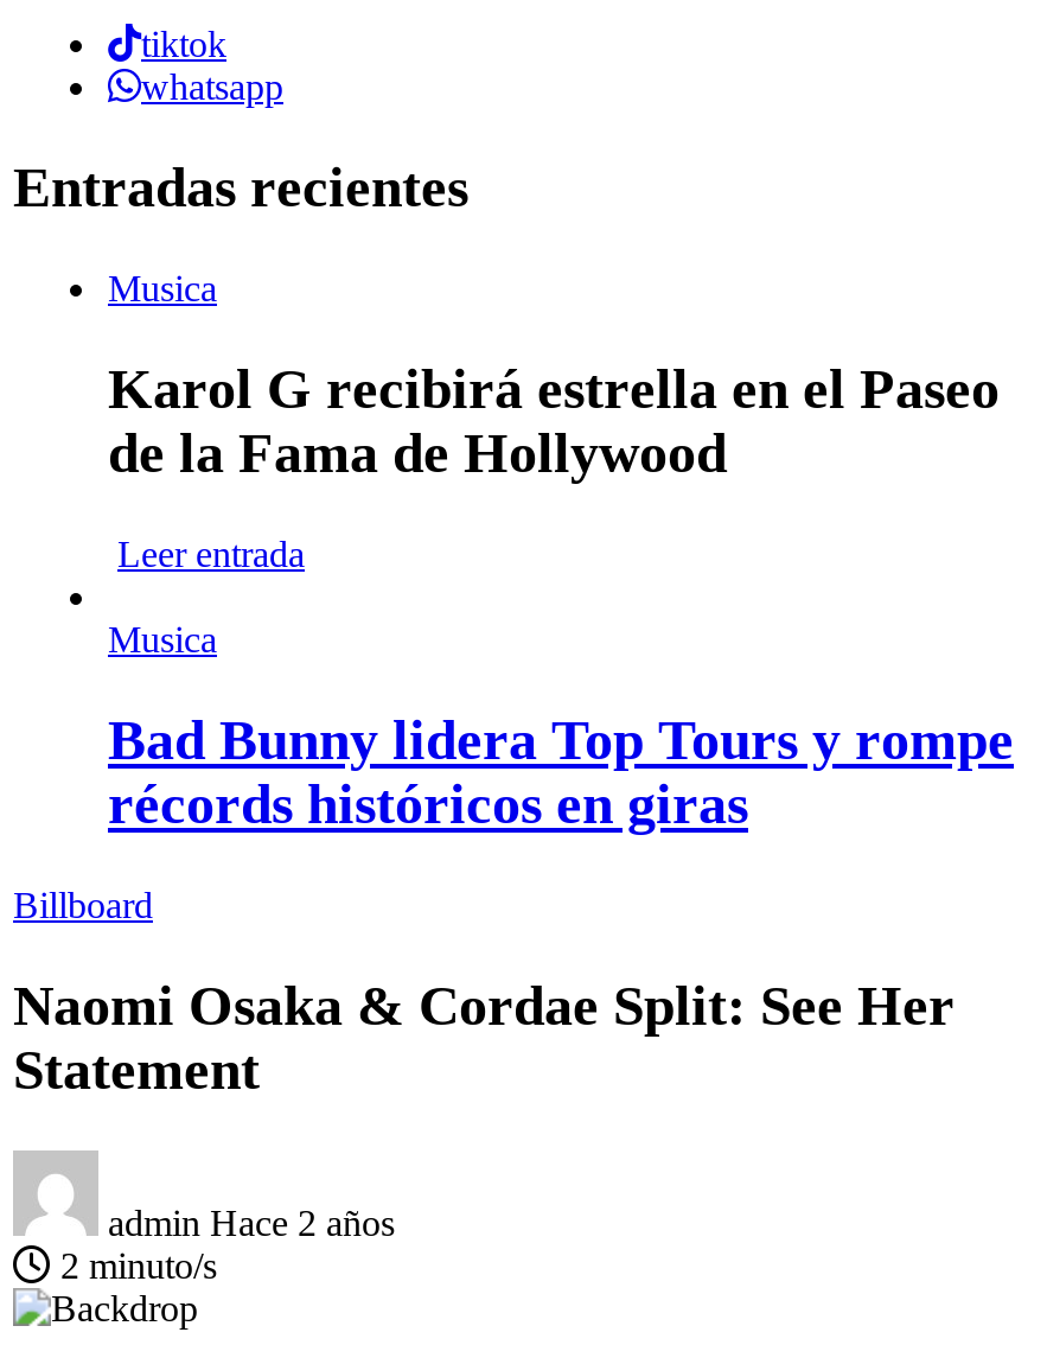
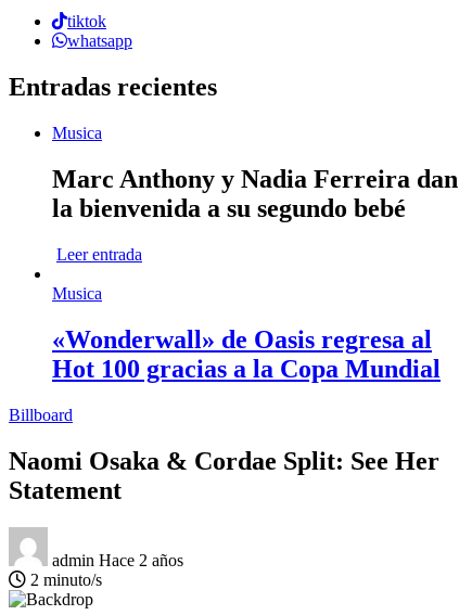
- Karol G recibirá estrella en el Paseo
- de la Fama de Hollywood
+ Marc Anthony y Nadia Ferreira dan
+ la bienvenida a su segundo bebé

- Bad Bunny lidera Top Tours y rompe
- récords históricos en giras
+ «Wonderwall» de Oasis regresa al
+ Hot 100 gracias a la Copa Mundial
